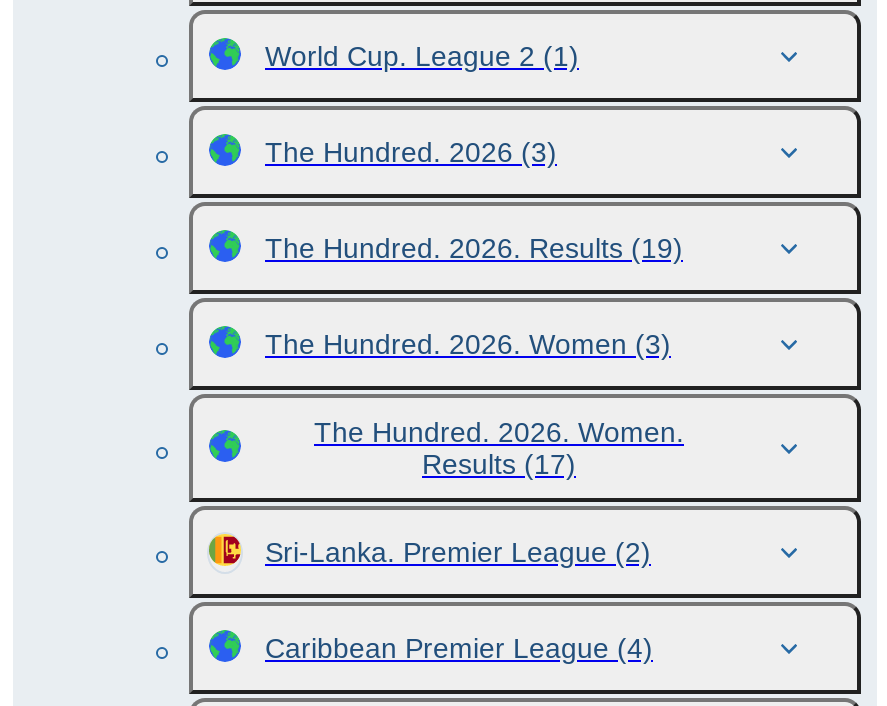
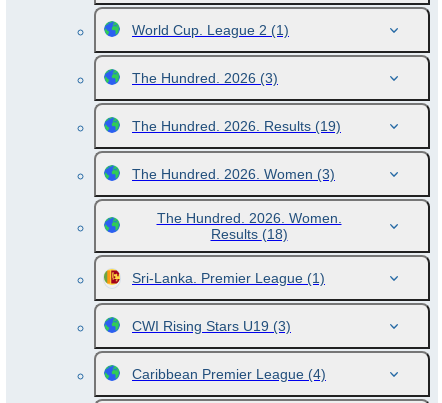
- Results (17)
- Sri-Lanka. Premier League (2)
+ Results (18)
+ Sri-Lanka. Premier League (1)
+ CWI Rising Stars U19 (3)
